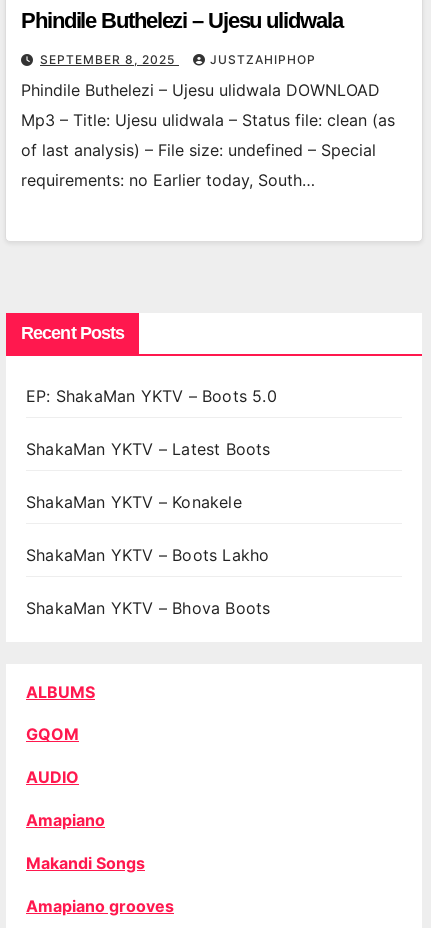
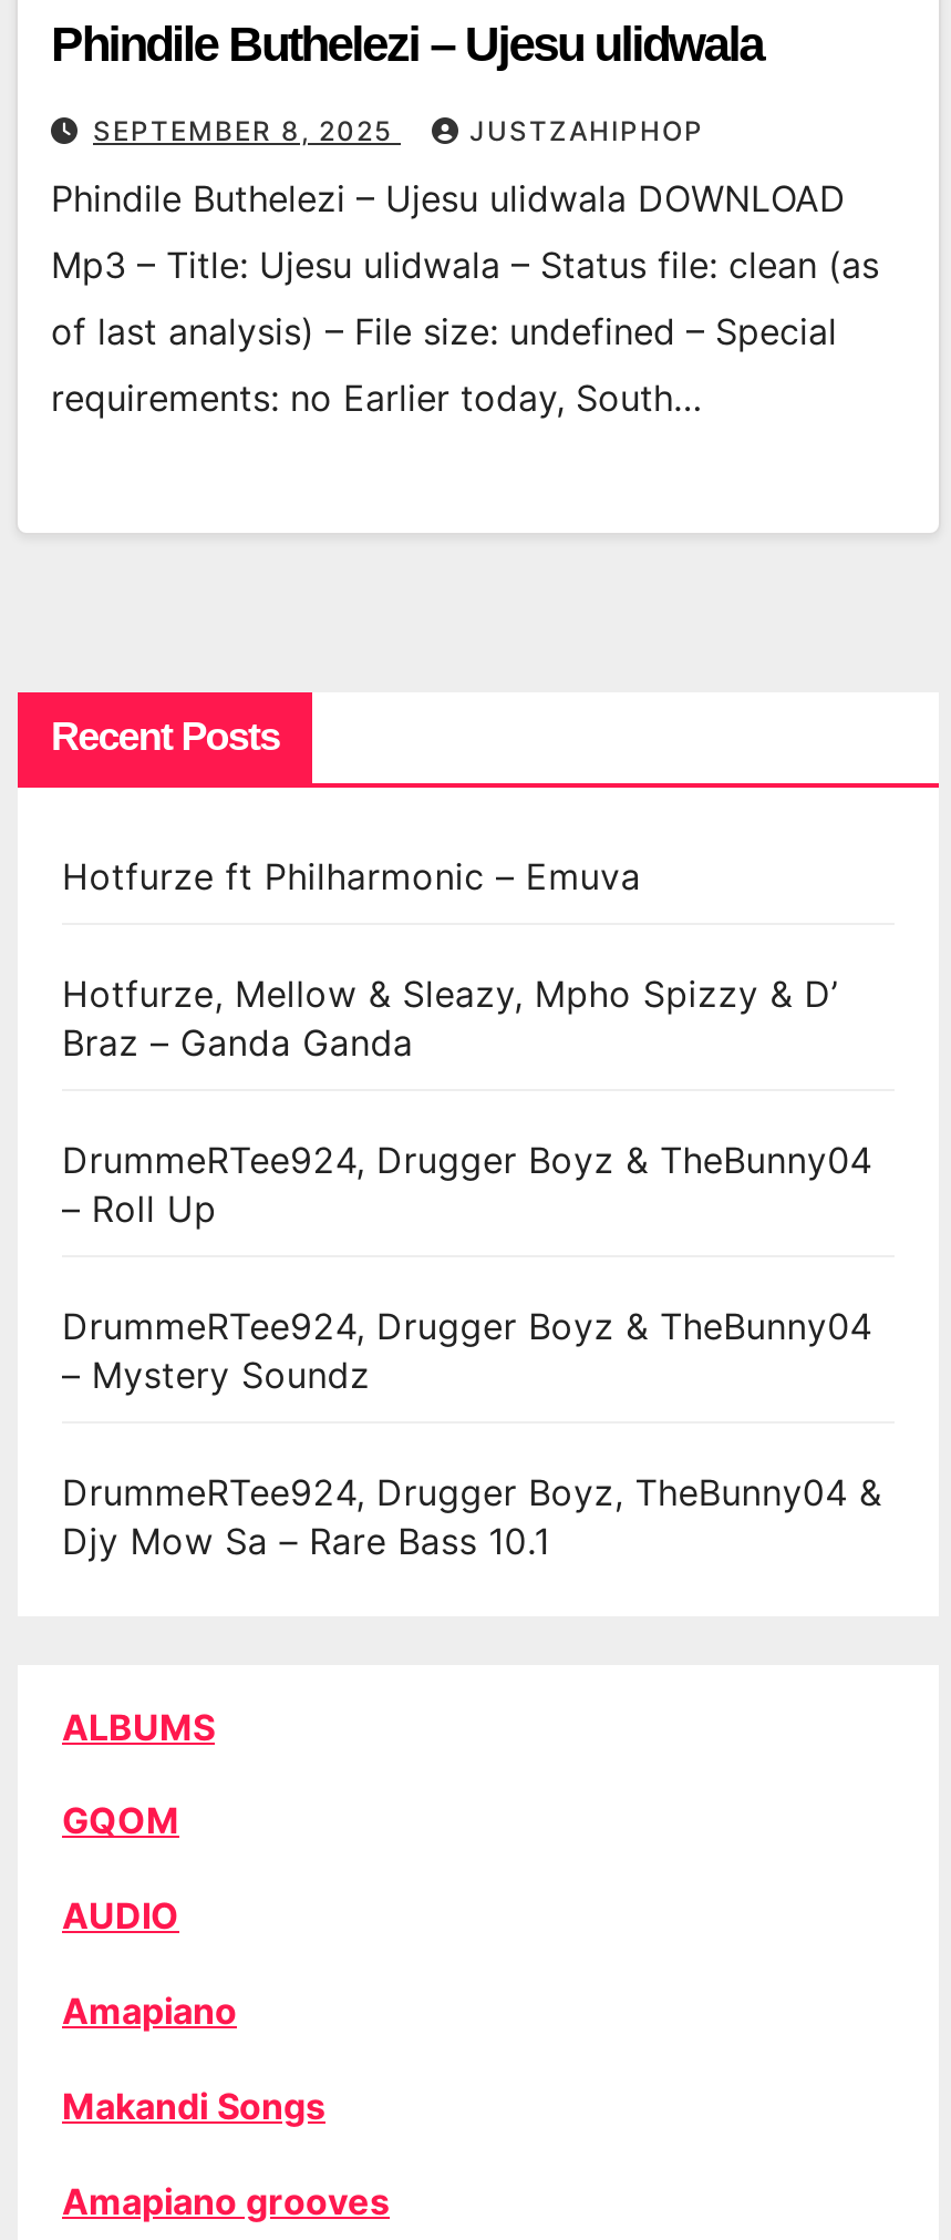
- EP: ShakaMan YKTV – Boots 5.0
+ Hotfurze ft Philharmonic – Emuva

- ShakaMan YKTV – Latest Boots
+ Hotfurze, Mellow & Sleazy, Mpho Spizzy & D’
+ Braz – Ganda Ganda

- ShakaMan YKTV – Konakele
+ DrummeRTee924, Drugger Boyz & TheBunny04
+ – Roll Up

- ShakaMan YKTV – Boots Lakho
+ DrummeRTee924, Drugger Boyz & TheBunny04
+ – Mystery Soundz

- ShakaMan YKTV – Bhova Boots
+ DrummeRTee924, Drugger Boyz, TheBunny04 &
+ Djy Mow Sa – Rare Bass 10.1
